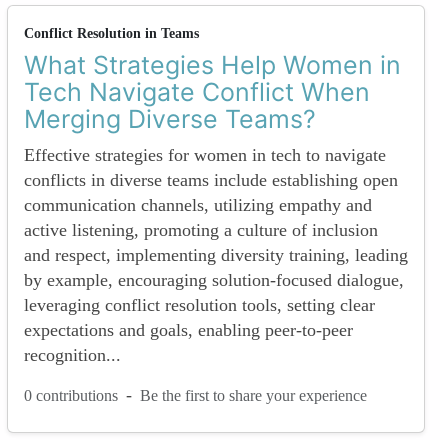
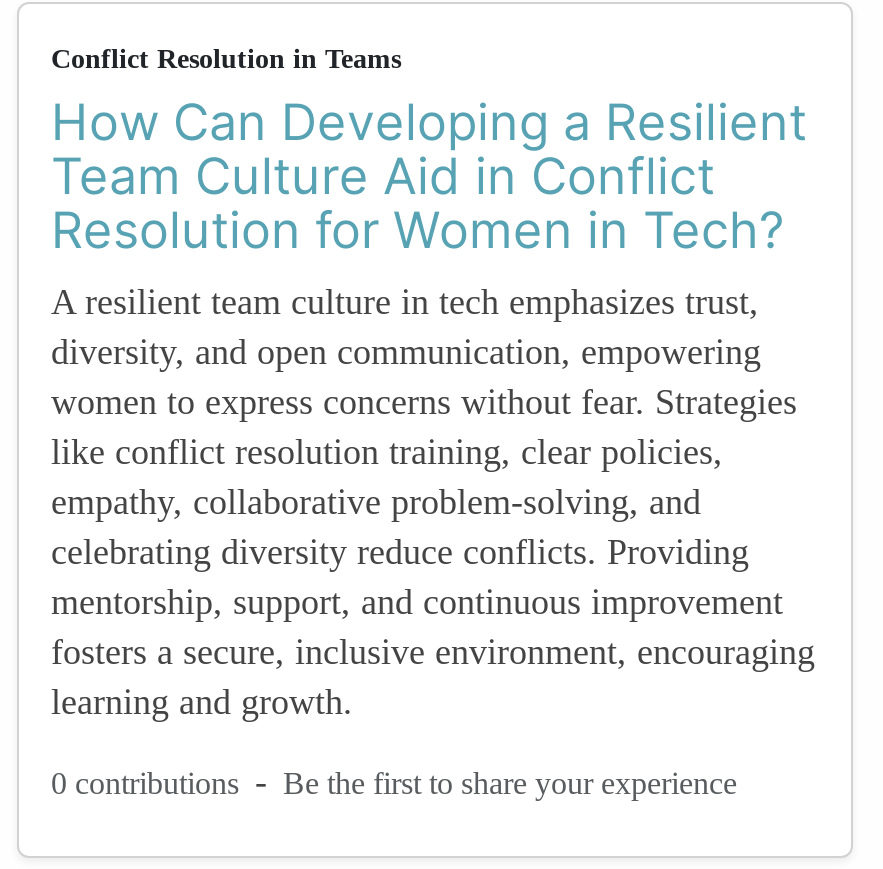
- What Strategies Help Women in
- Tech Navigate Conflict When
- Merging Diverse Teams?
- Effective strategies for women in tech to navigate
- conflicts in diverse teams include establishing open
- communication channels, utilizing empathy and
- active listening, promoting a culture of inclusion
- and respect, implementing diversity training, leading
- by example, encouraging solution-focused dialogue,
- leveraging conflict resolution tools, setting clear
- expectations and goals, enabling peer-to-peer
- recognition...
+ How Can Developing a Resilient
+ Team Culture Aid in Conflict
+ Resolution for Women in Tech?
+ A resilient team culture in tech emphasizes trust,
+ diversity, and open communication, empowering
+ women to express concerns without fear. Strategies
+ like conflict resolution training, clear policies,
+ empathy, collaborative problem-solving, and
+ celebrating diversity reduce conflicts. Providing
+ mentorship, support, and continuous improvement
+ fosters a secure, inclusive environment, encouraging
+ learning and growth.
